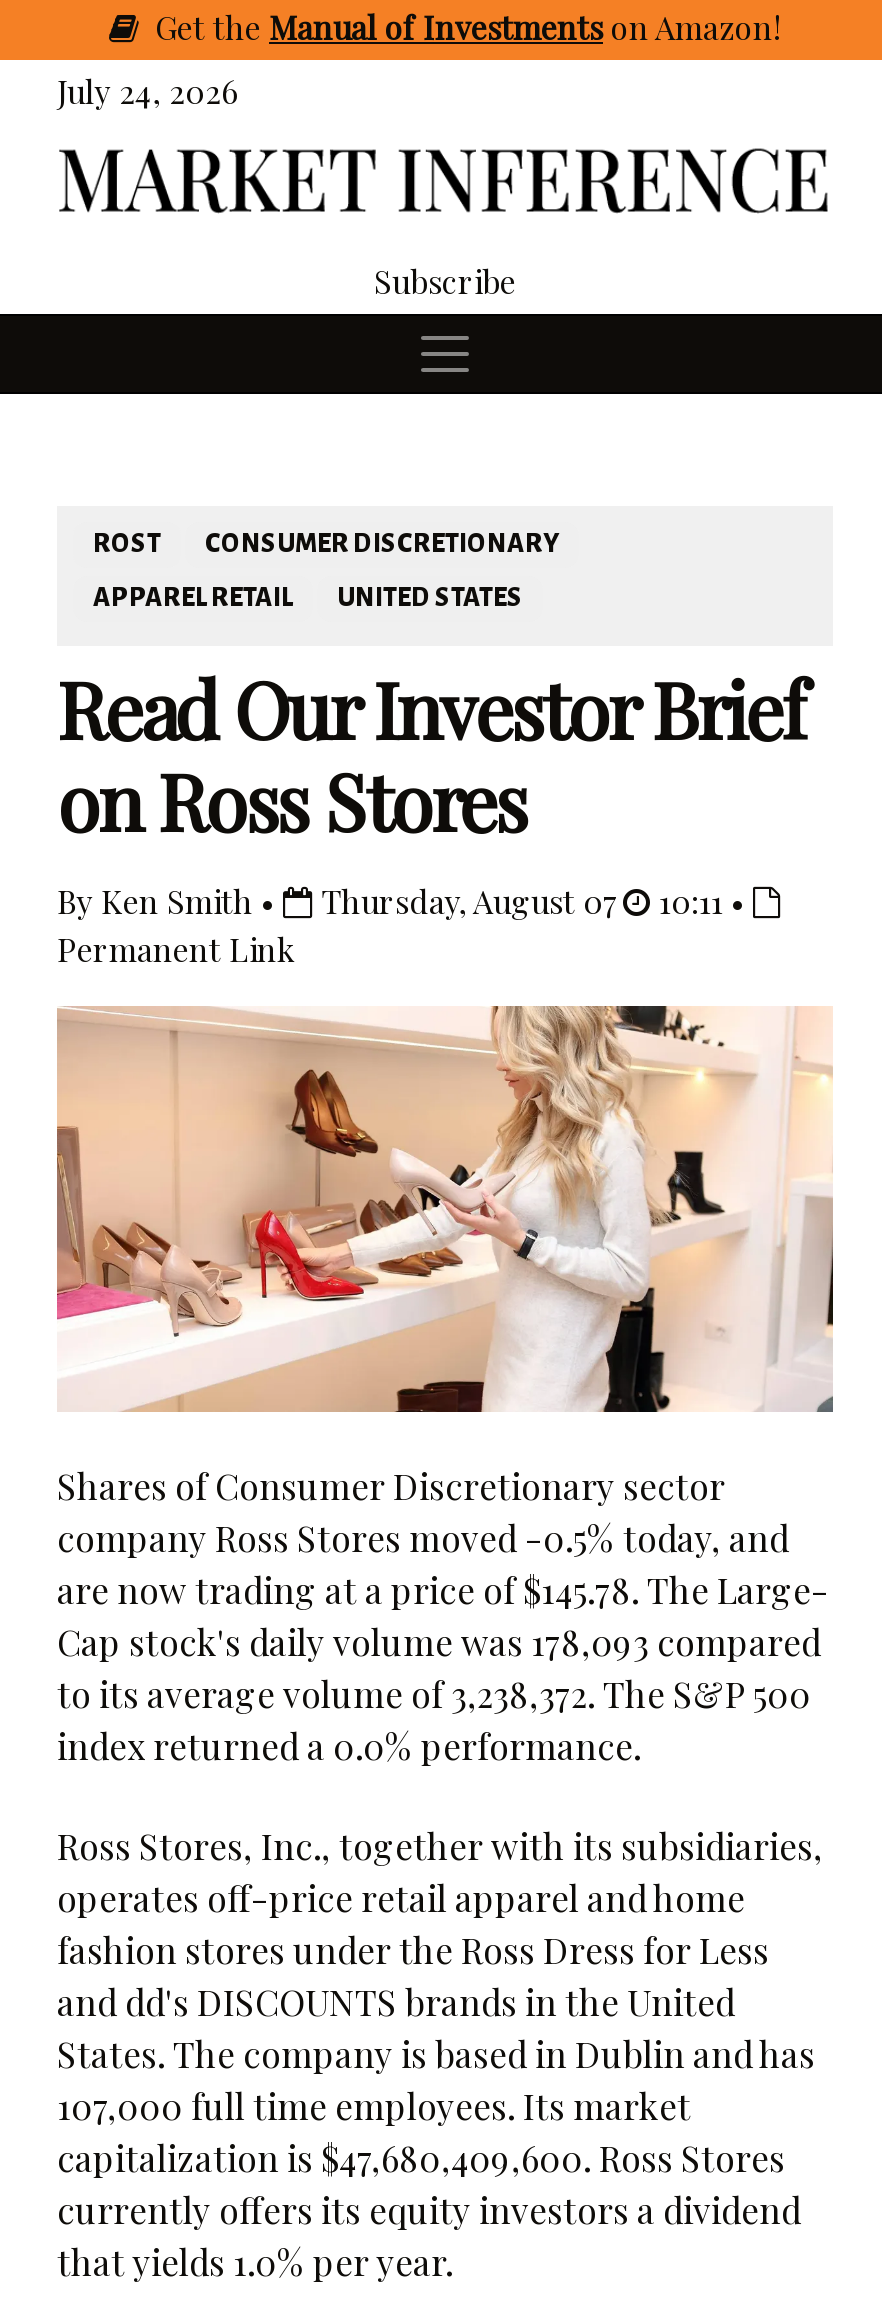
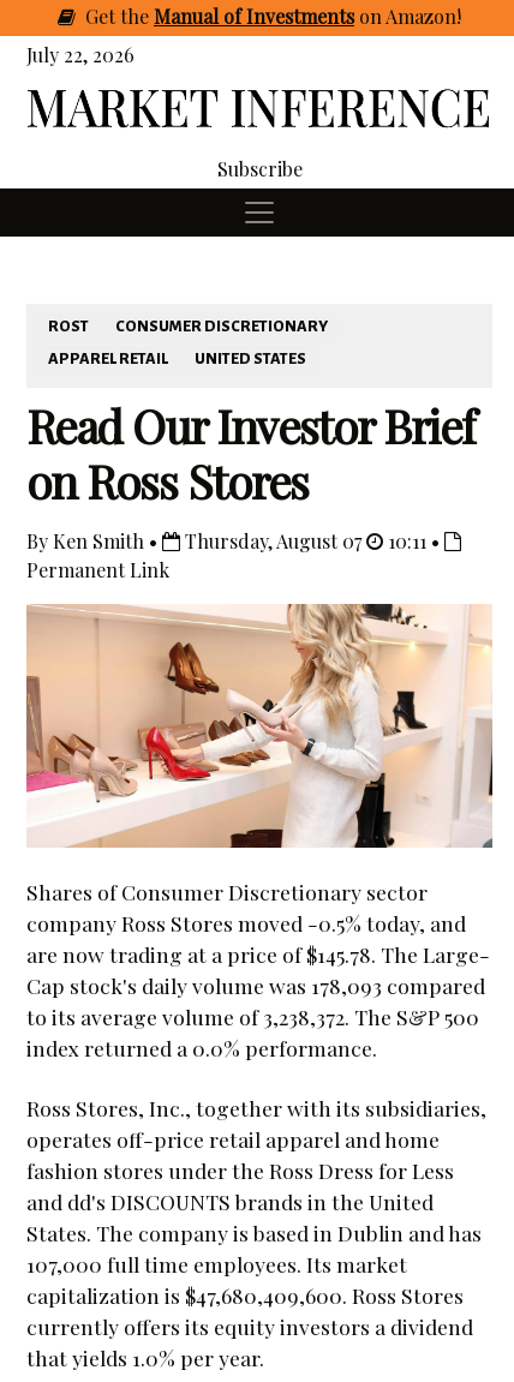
- July 24, 2026
+ July 22, 2026
